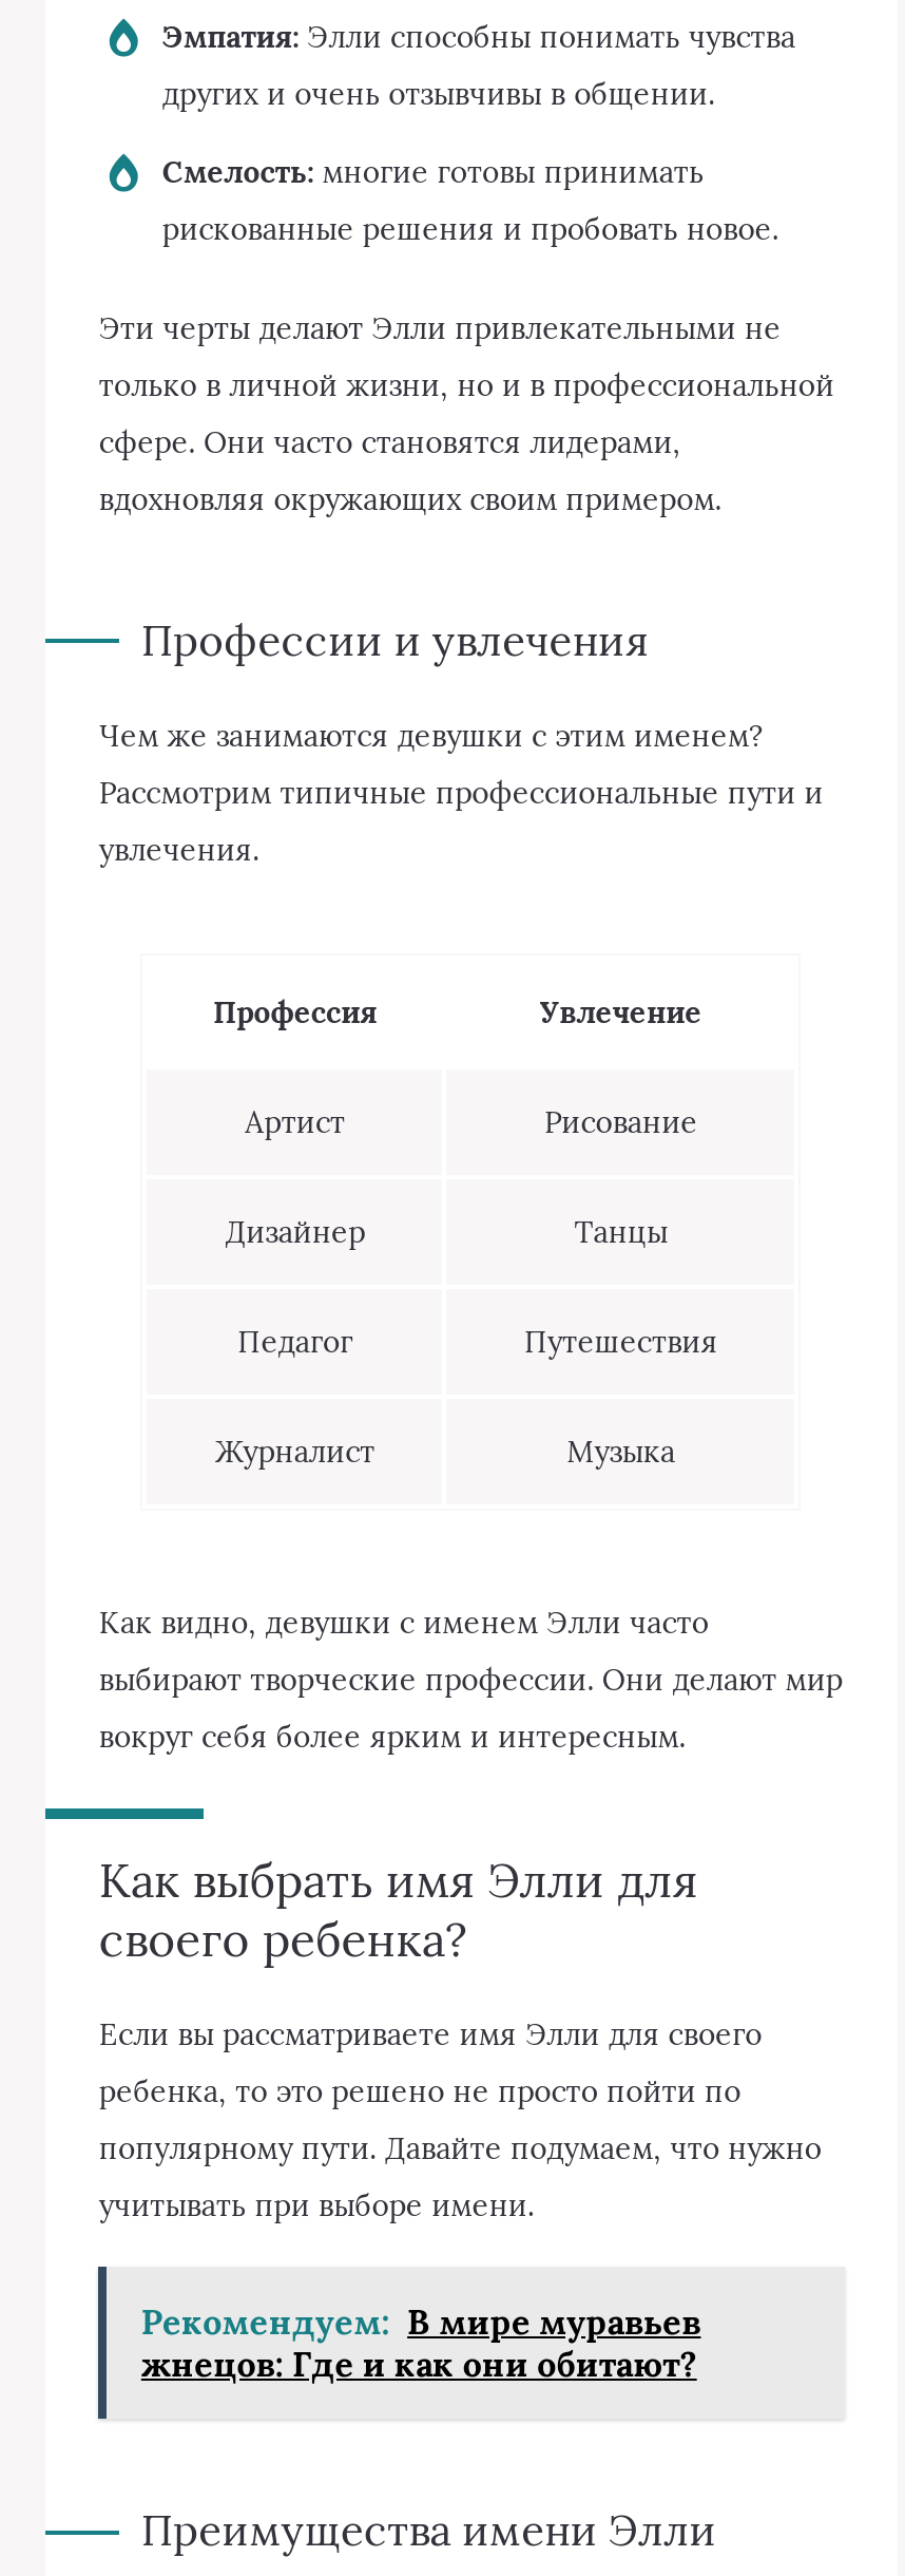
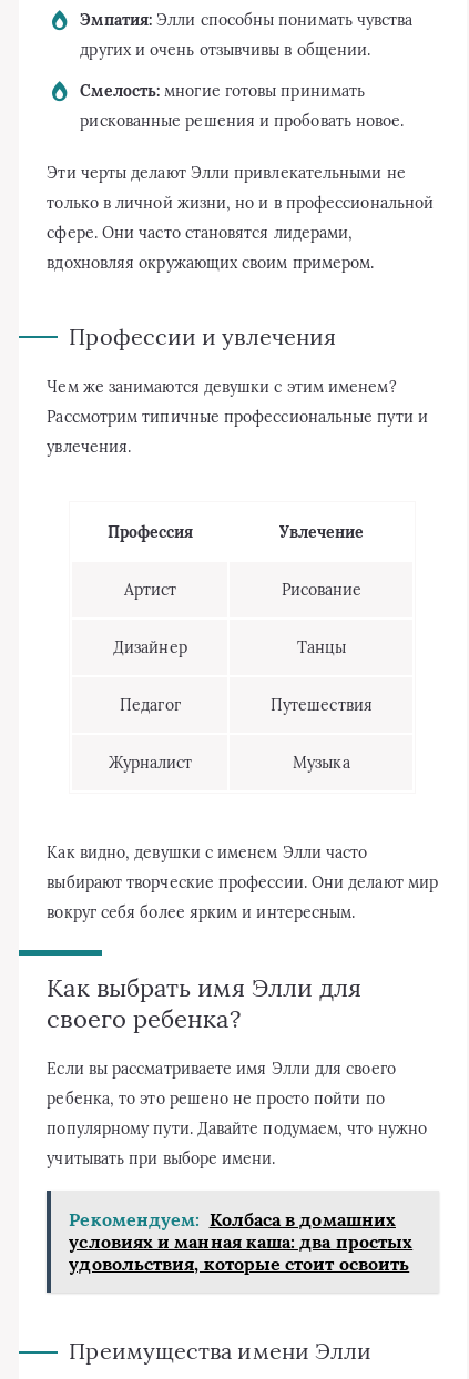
- Рекомендуем: В мире муравьев
- жнецов: Где и как они обитают?
+ Рекомендуем: Колбаса в домашних
+ условиях и манная каша: два простых
+ удовольствия, которые стоит освоить
